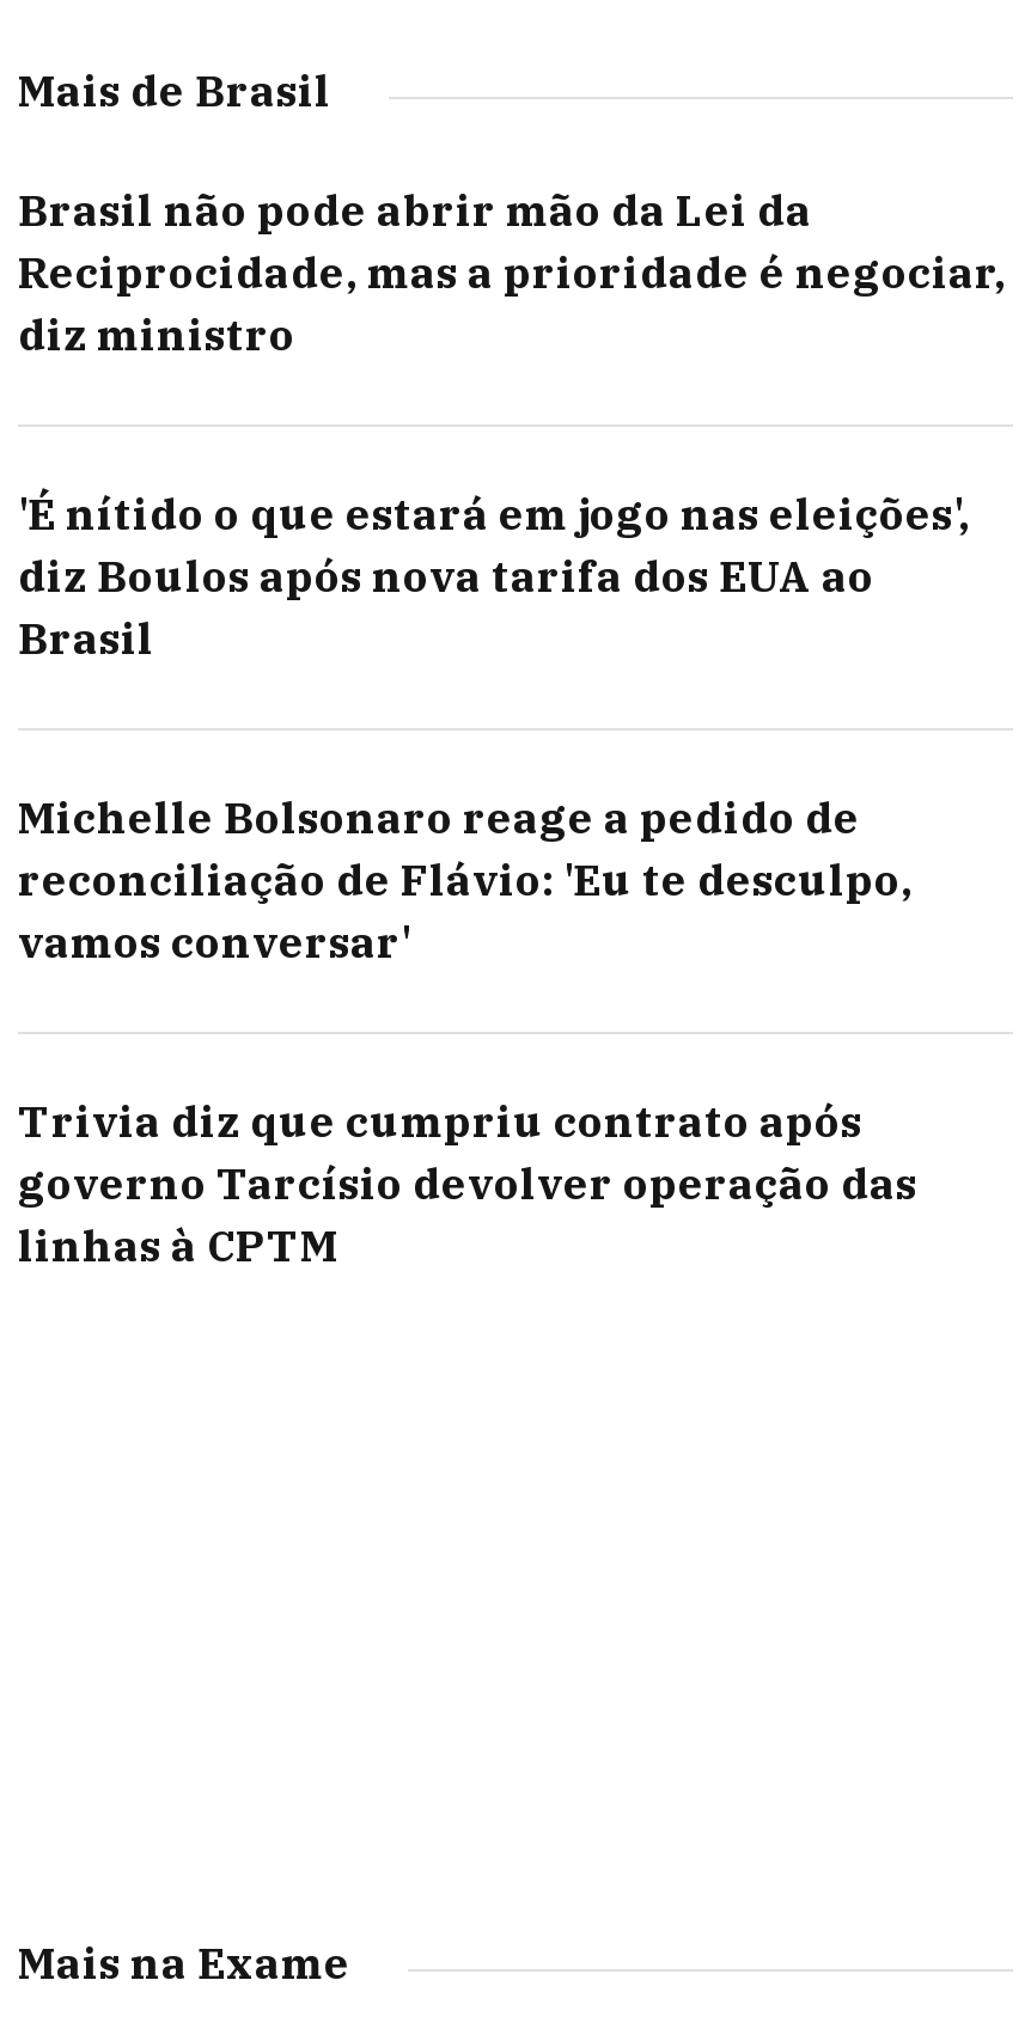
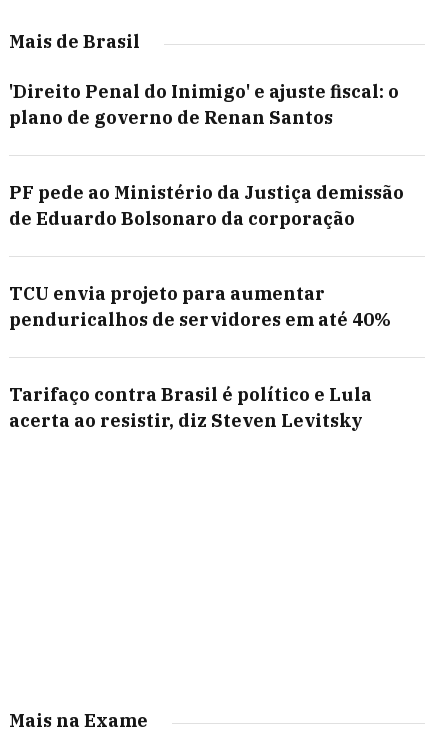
- Brasil não pode abrir mão da Lei da
- Reciprocidade, mas a prioridade é negociar,
- diz ministro
+ 'Direito Penal do Inimigo' e ajuste fiscal: o
+ plano de governo de Renan Santos

- 'É nítido o que estará em jogo nas eleições',
- diz Boulos após nova tarifa dos EUA ao
- Brasil
+ PF pede ao Ministério da Justiça demissão
+ de Eduardo Bolsonaro da corporação

- Michelle Bolsonaro reage a pedido de
- reconciliação de Flávio: 'Eu te desculpo,
- vamos conversar'
+ TCU envia projeto para aumentar
+ penduricalhos de servidores em até 40%

- Trivia diz que cumpriu contrato após
- governo Tarcísio devolver operação das
- linhas à CPTM
+ Tarifaço contra Brasil é político e Lula
+ acerta ao resistir, diz Steven Levitsky
